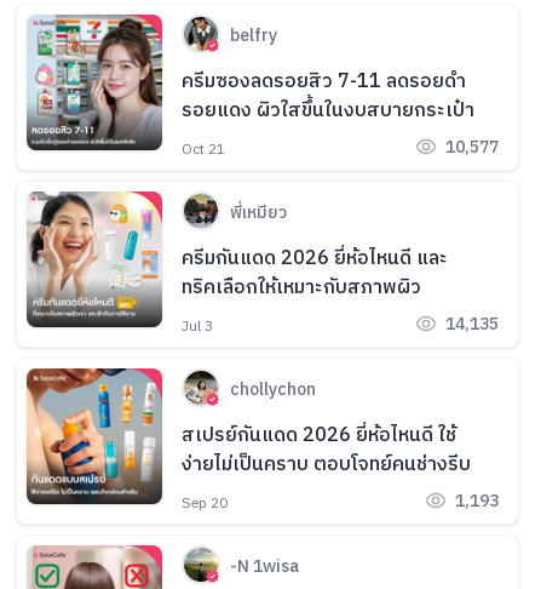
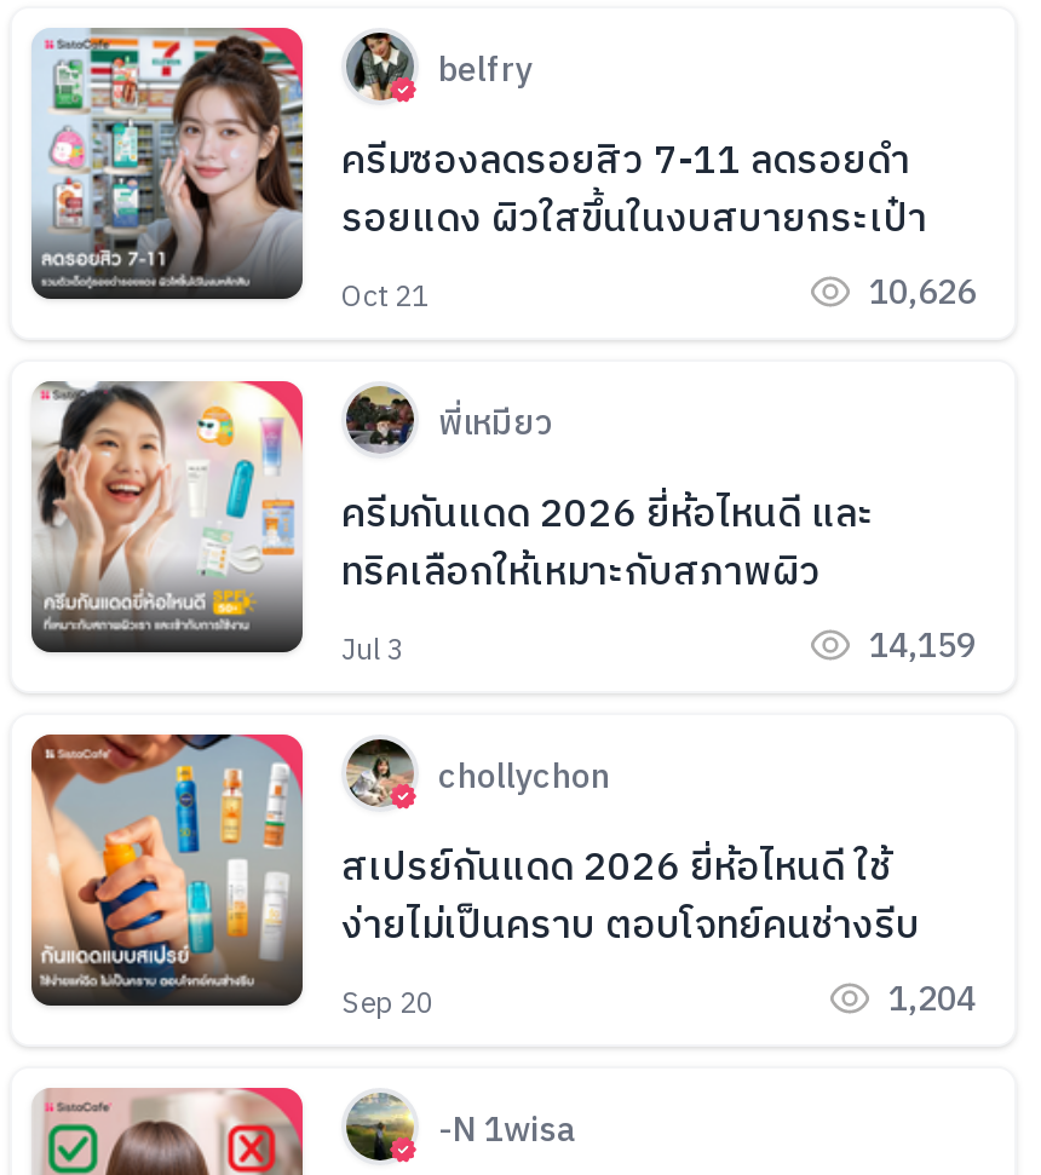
- 10,577
+ 10,626

- 14,135
+ 14,159

- 1,193
+ 1,204
